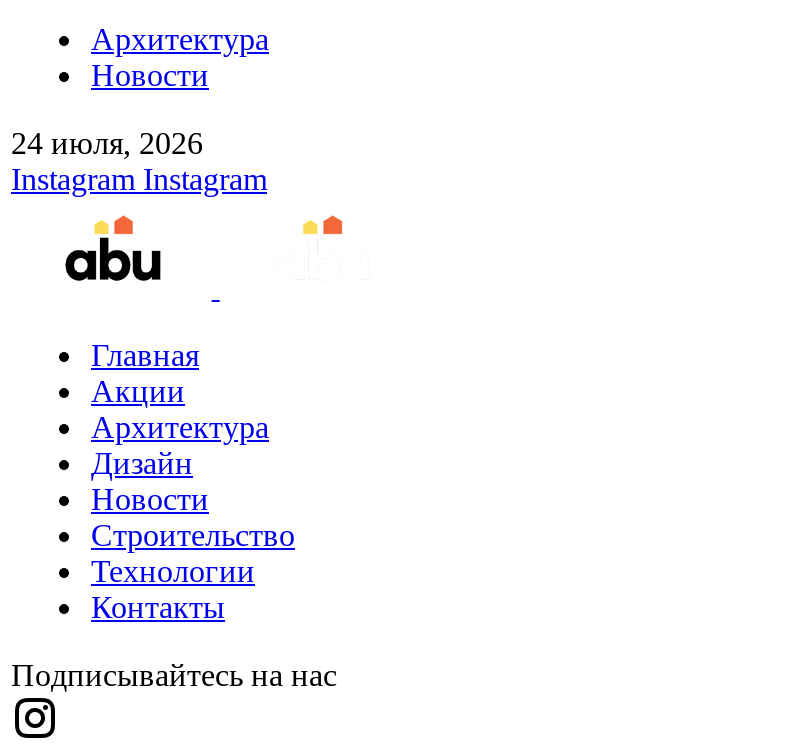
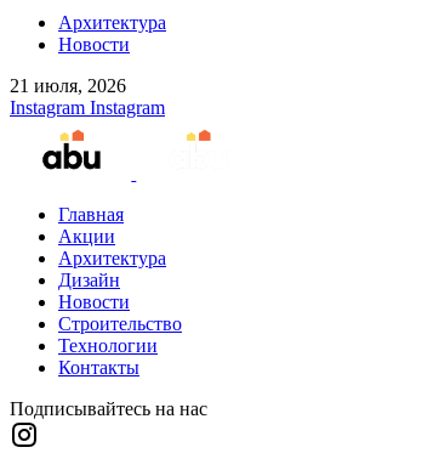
- 24 июля, 2026
+ 21 июля, 2026
